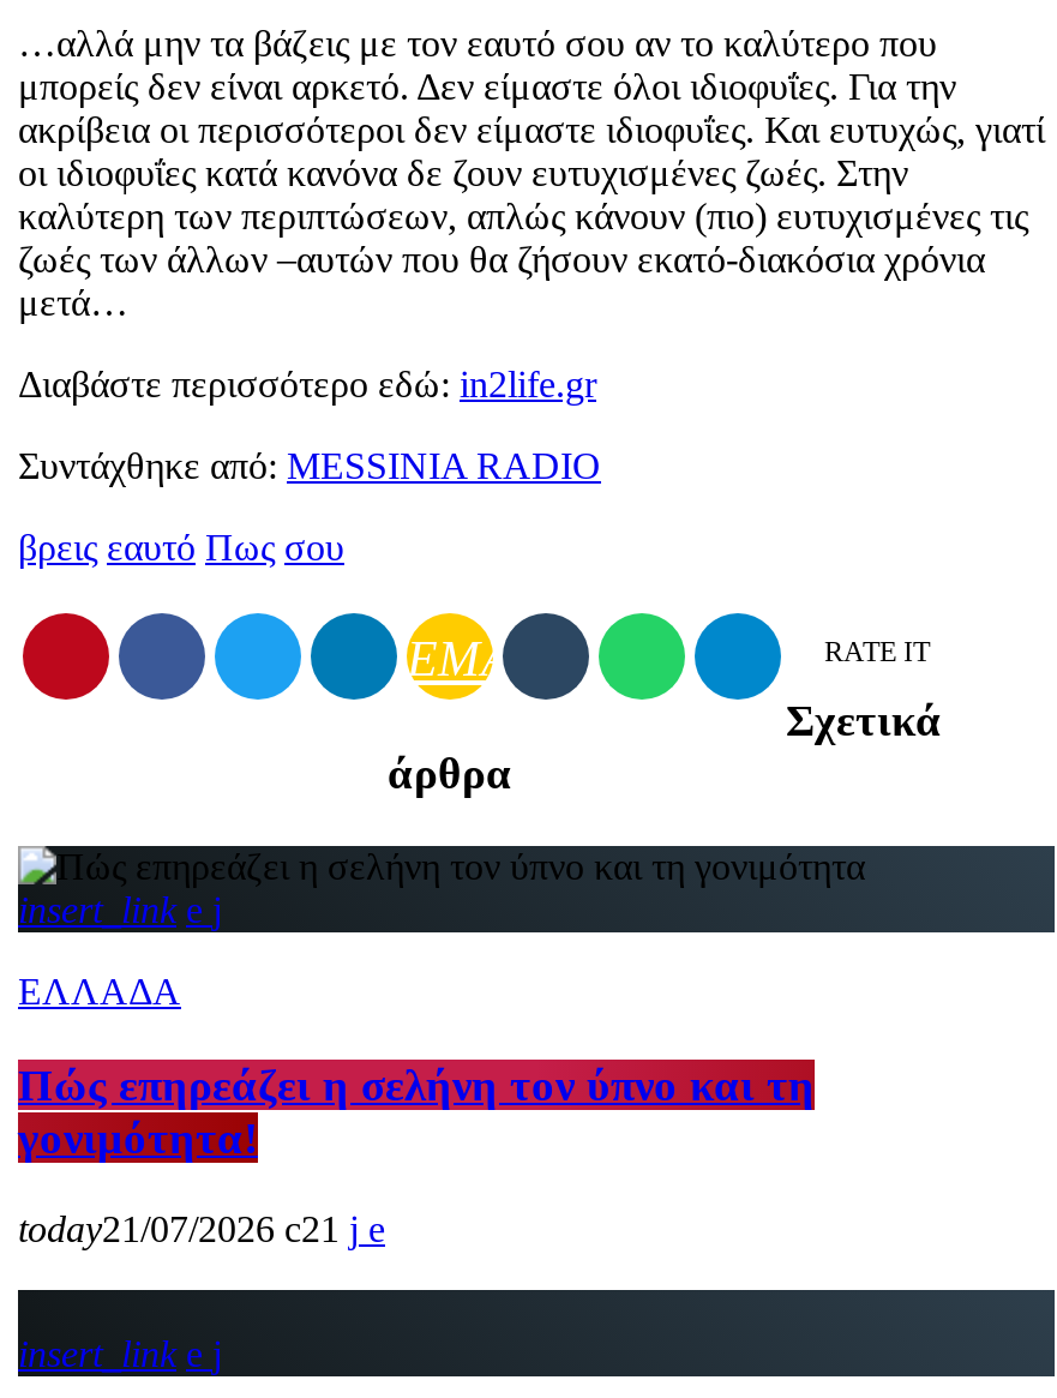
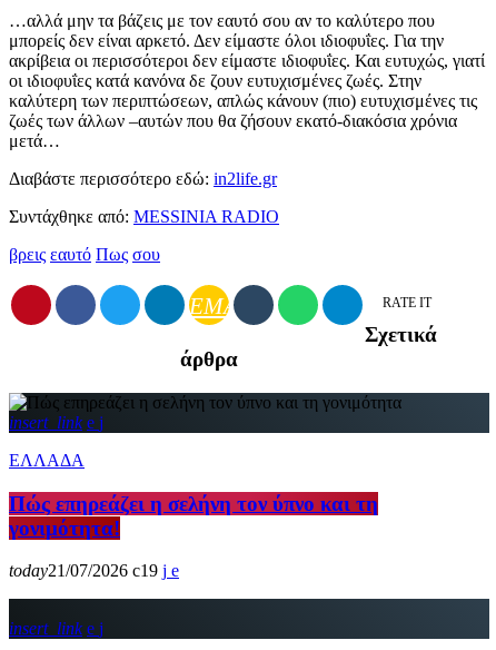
- today21/07/2026 21
+ today21/07/2026 19
